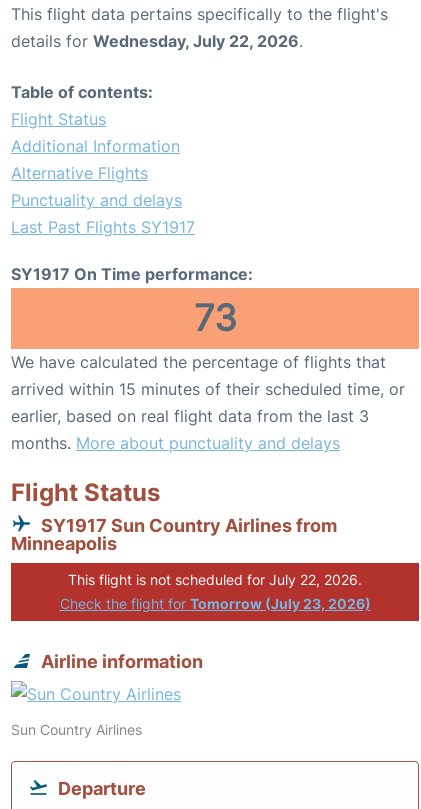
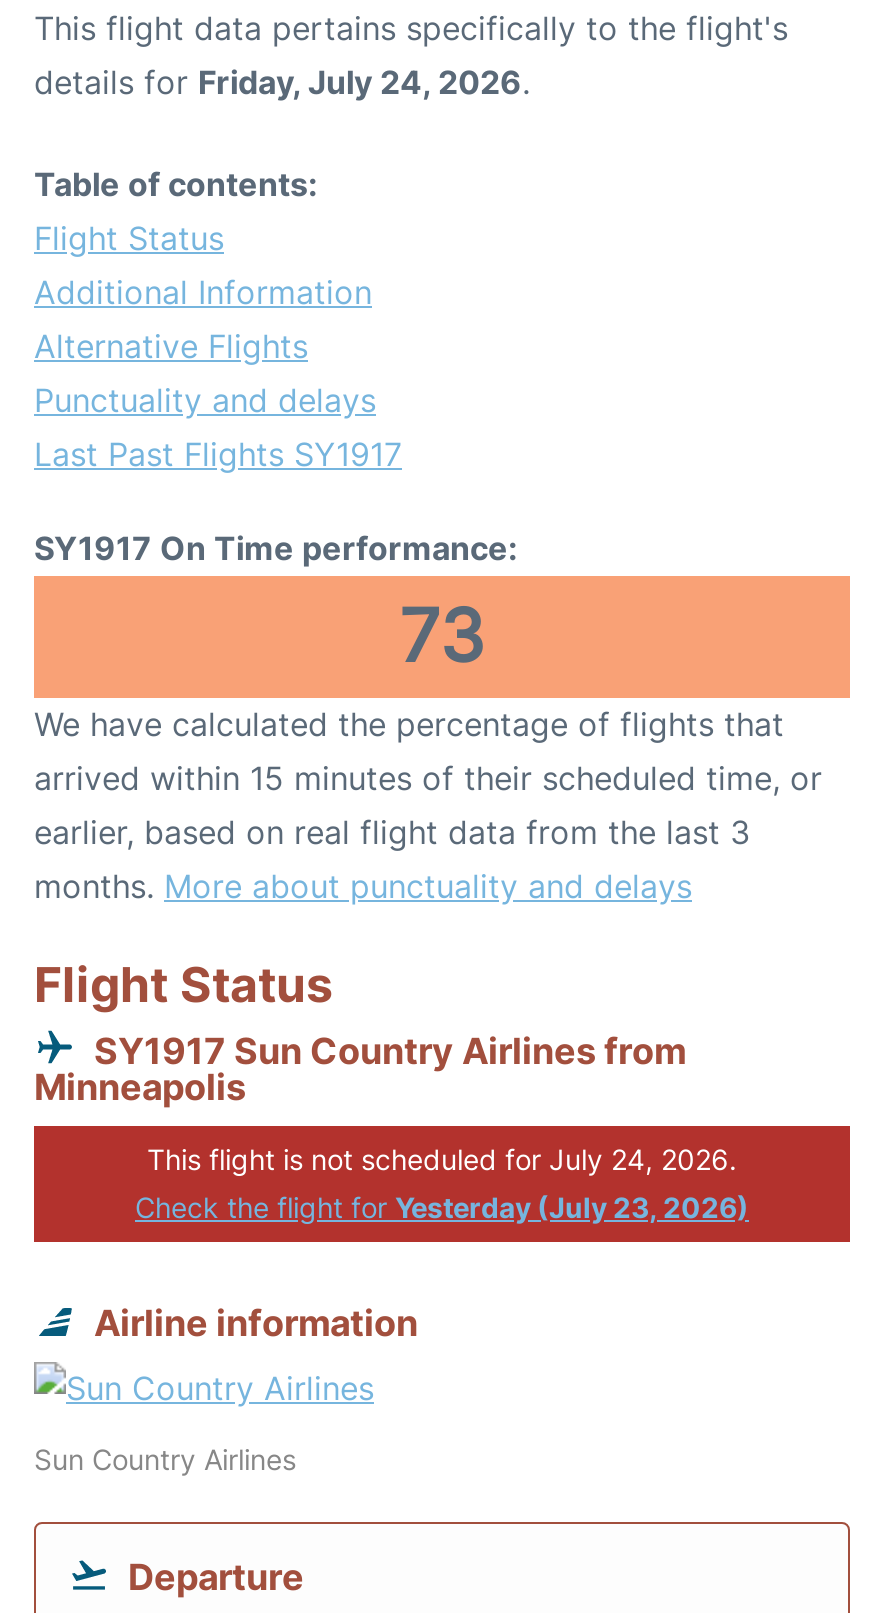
- details for Wednesday, July 22, 2026.
+ details for Friday, July 24, 2026.

- This flight is not scheduled for July 22, 2026.
+ This flight is not scheduled for July 24, 2026.

- Check the flight for Tomorrow (July 23, 2026)
+ Check the flight for Yesterday (July 23, 2026)
